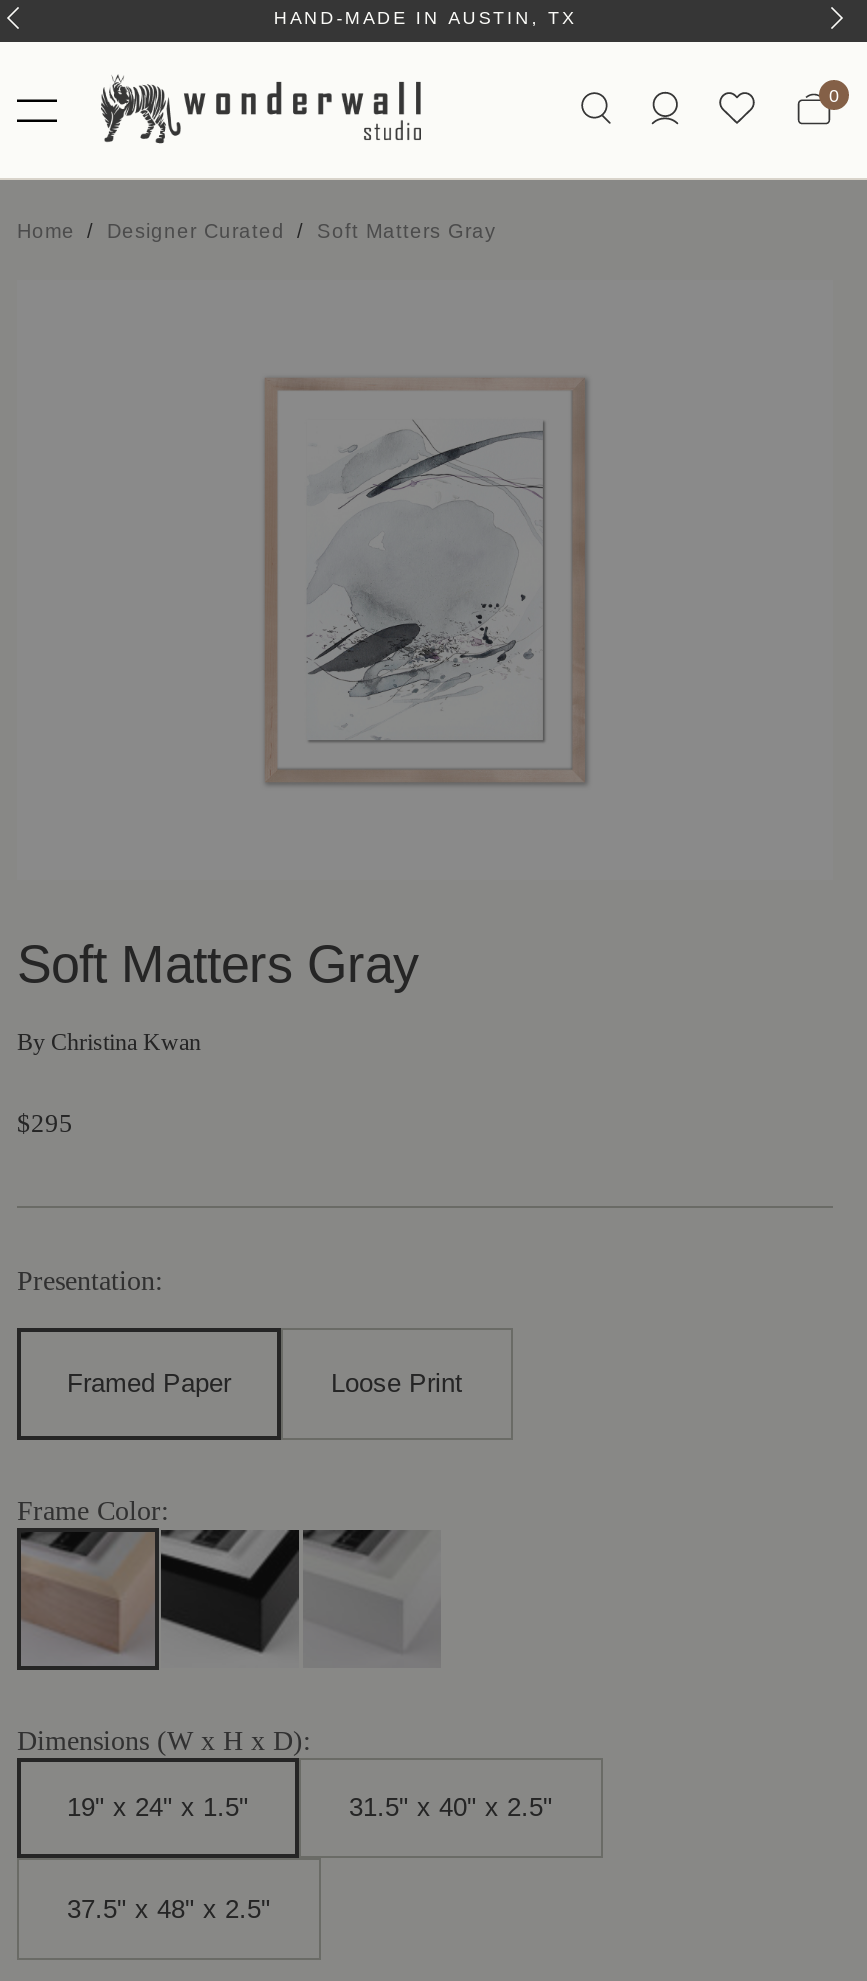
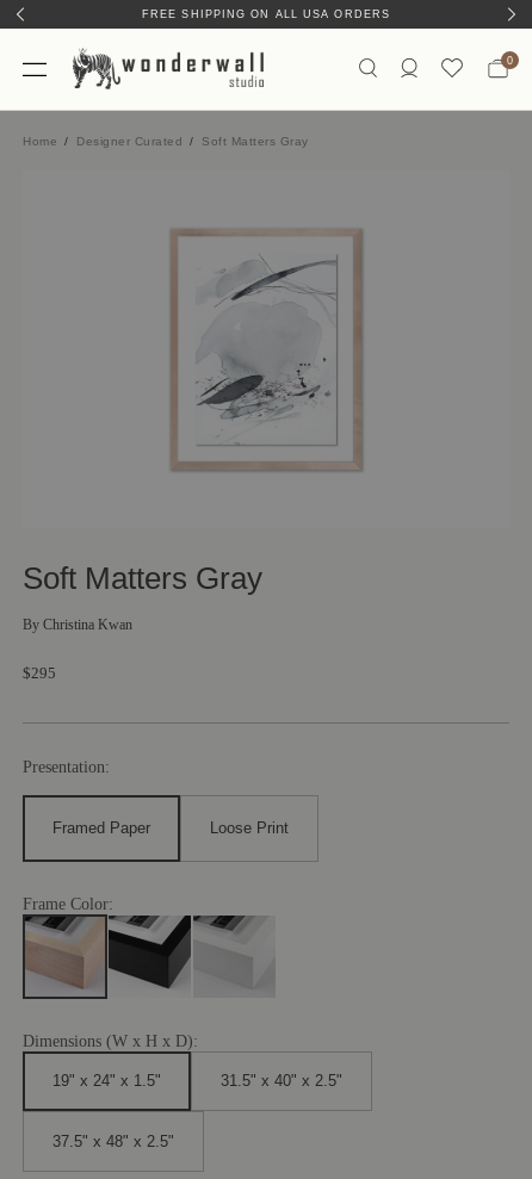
- HAND-MADE IN AUSTIN, TX
+ FREE SHIPPING ON ALL USA ORDERS
